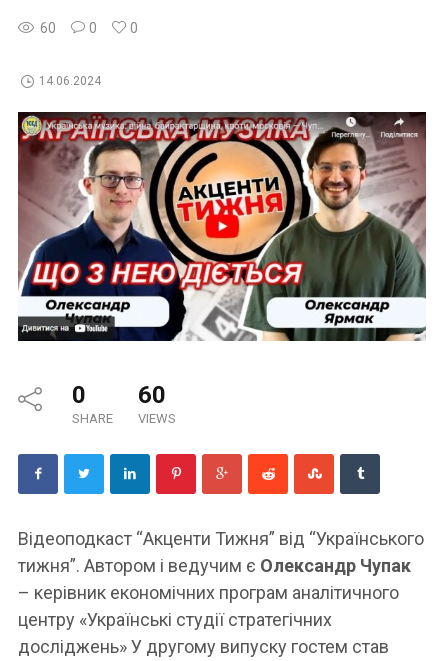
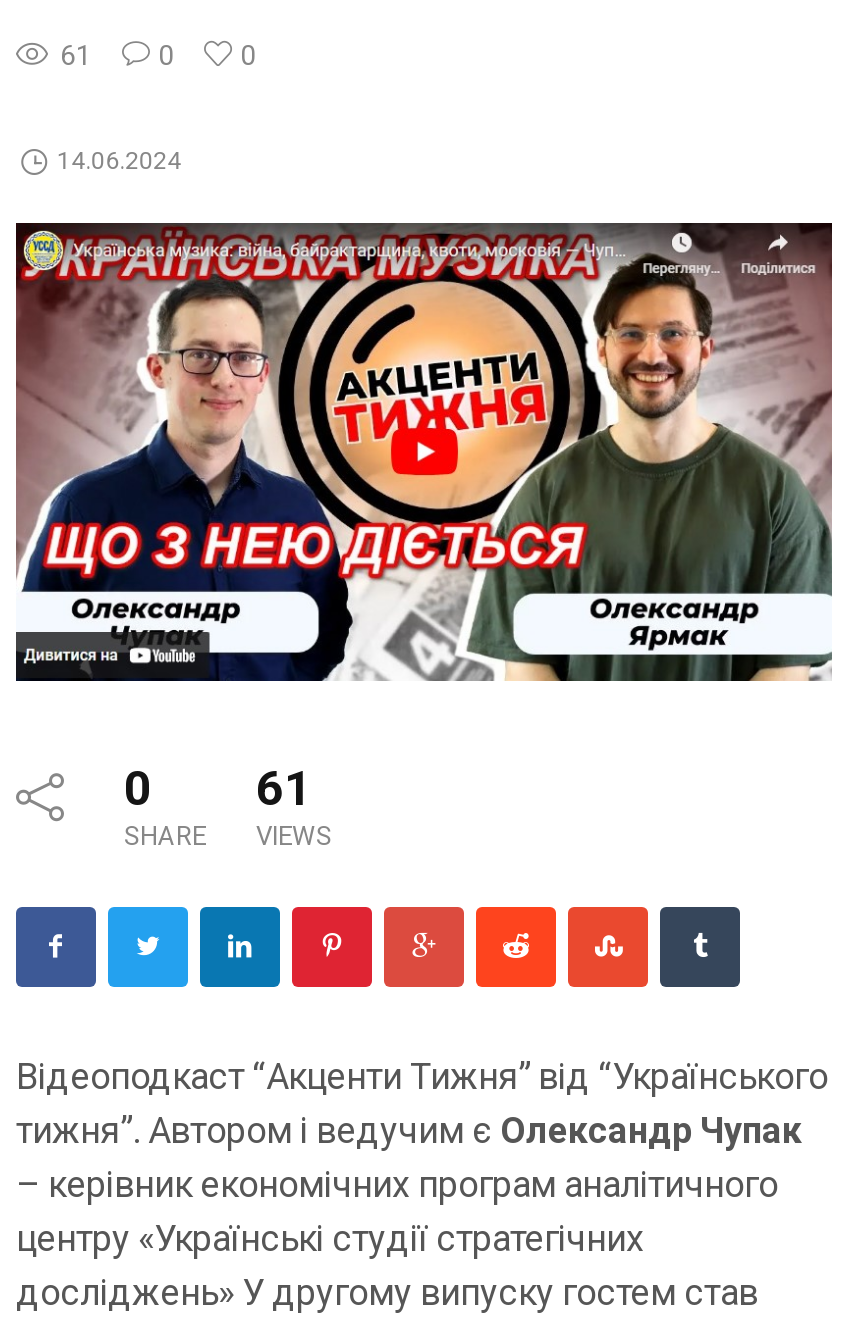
- 60
+ 61

- 0 60
+ 0 61
